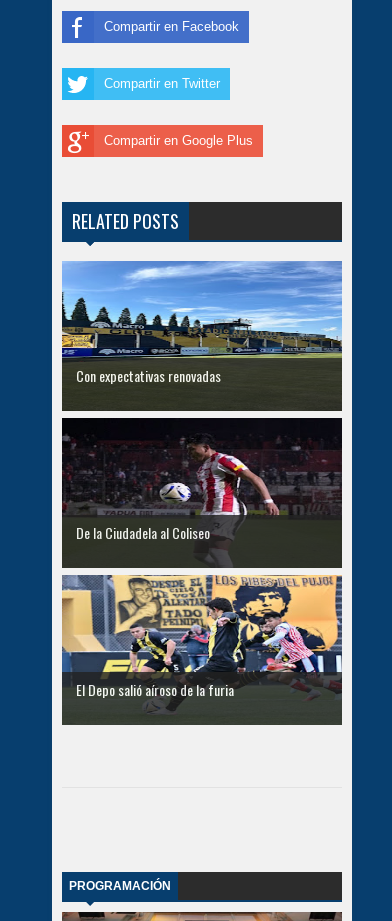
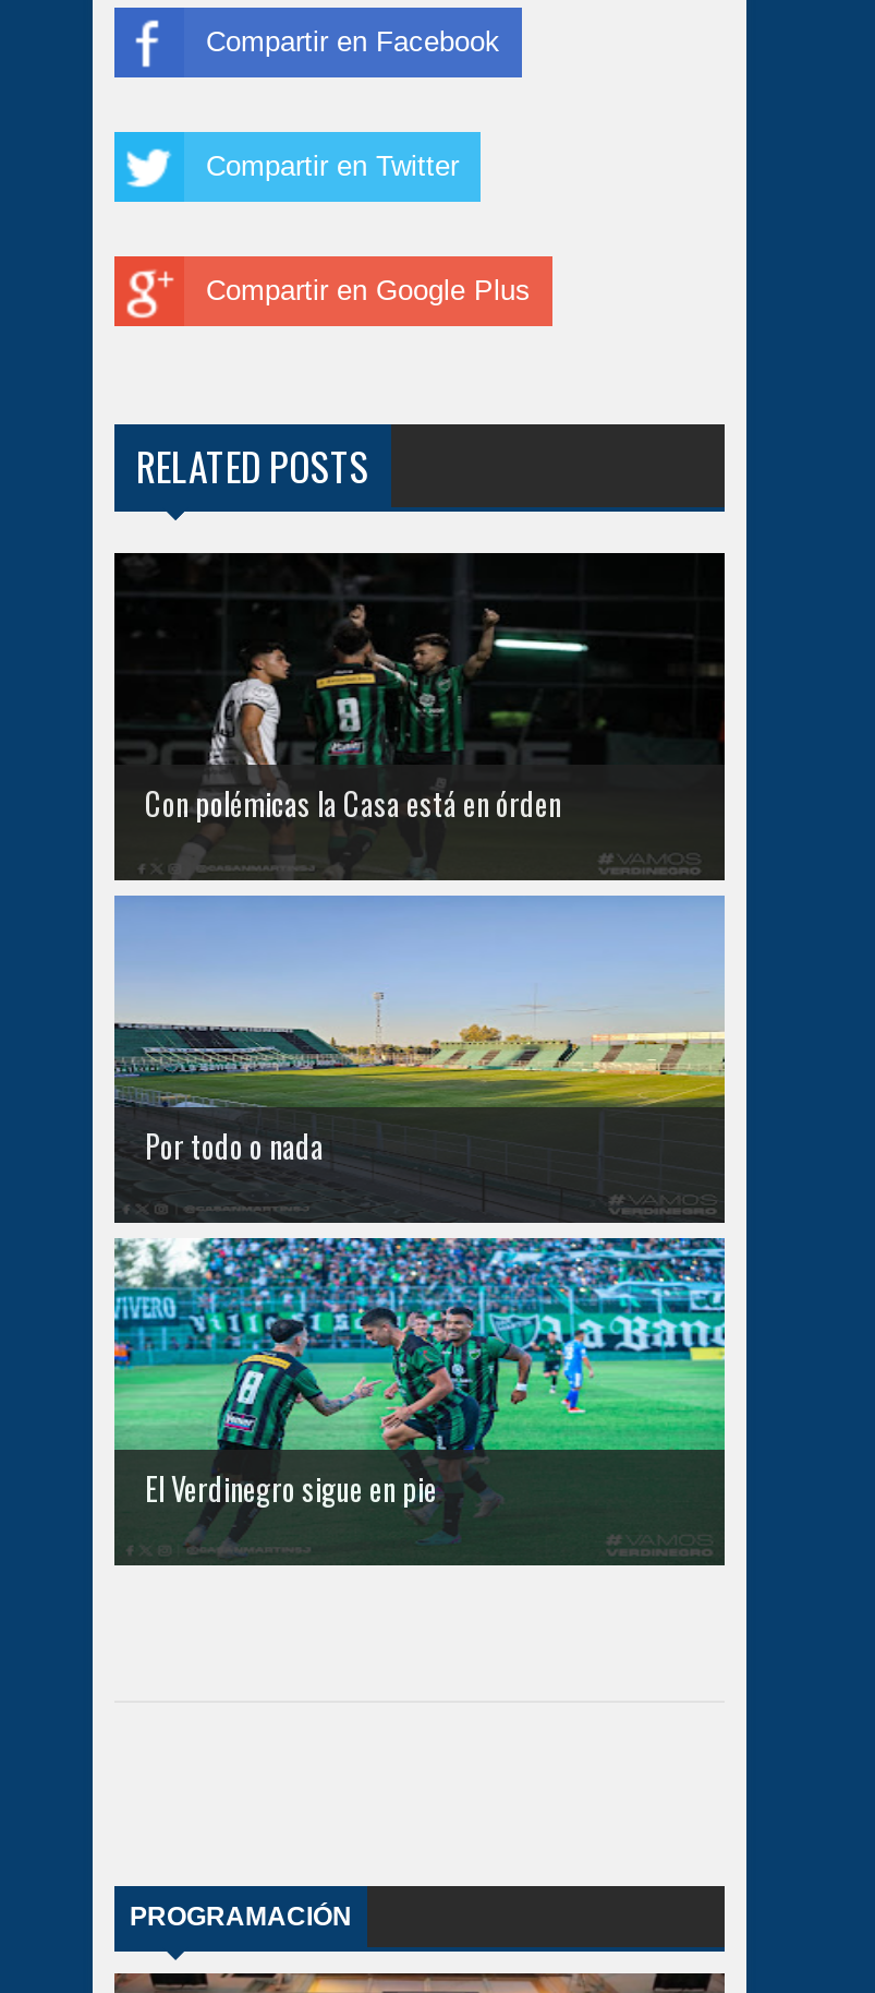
- [image]
- Con expectativas renovadas
+ [image]
+ Con polémicas la Casa está en órden

- [image]
- De la Ciudadela al Coliseo
+ [image]
+ Por todo o nada

- [image]
- El Depo salió aíroso de la furia
+ [image]
+ El Verdinegro sigue en pie
